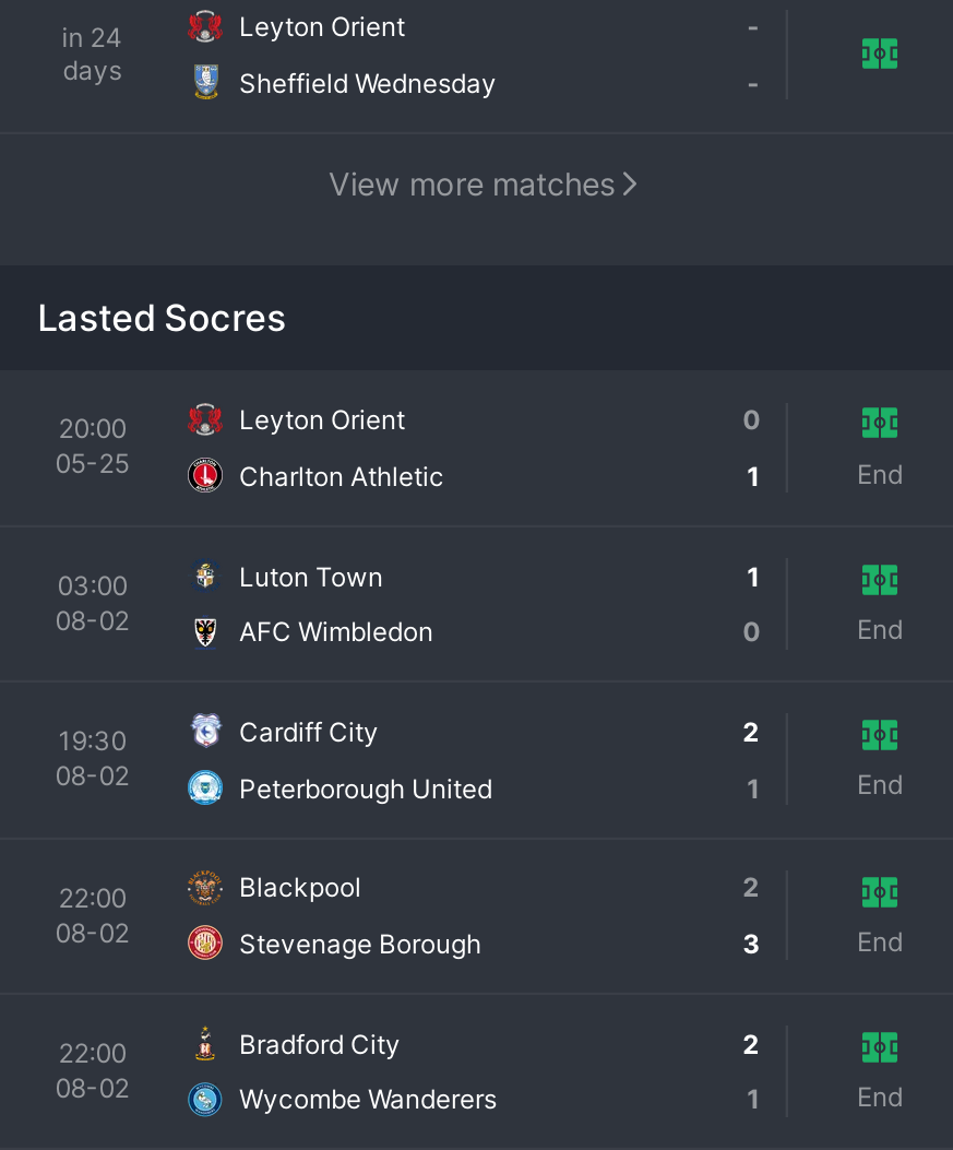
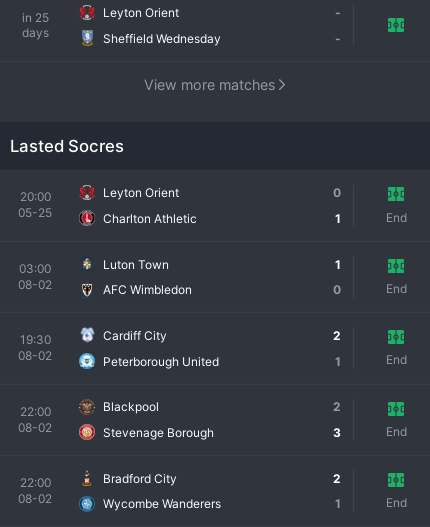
- in 24
+ in 25
